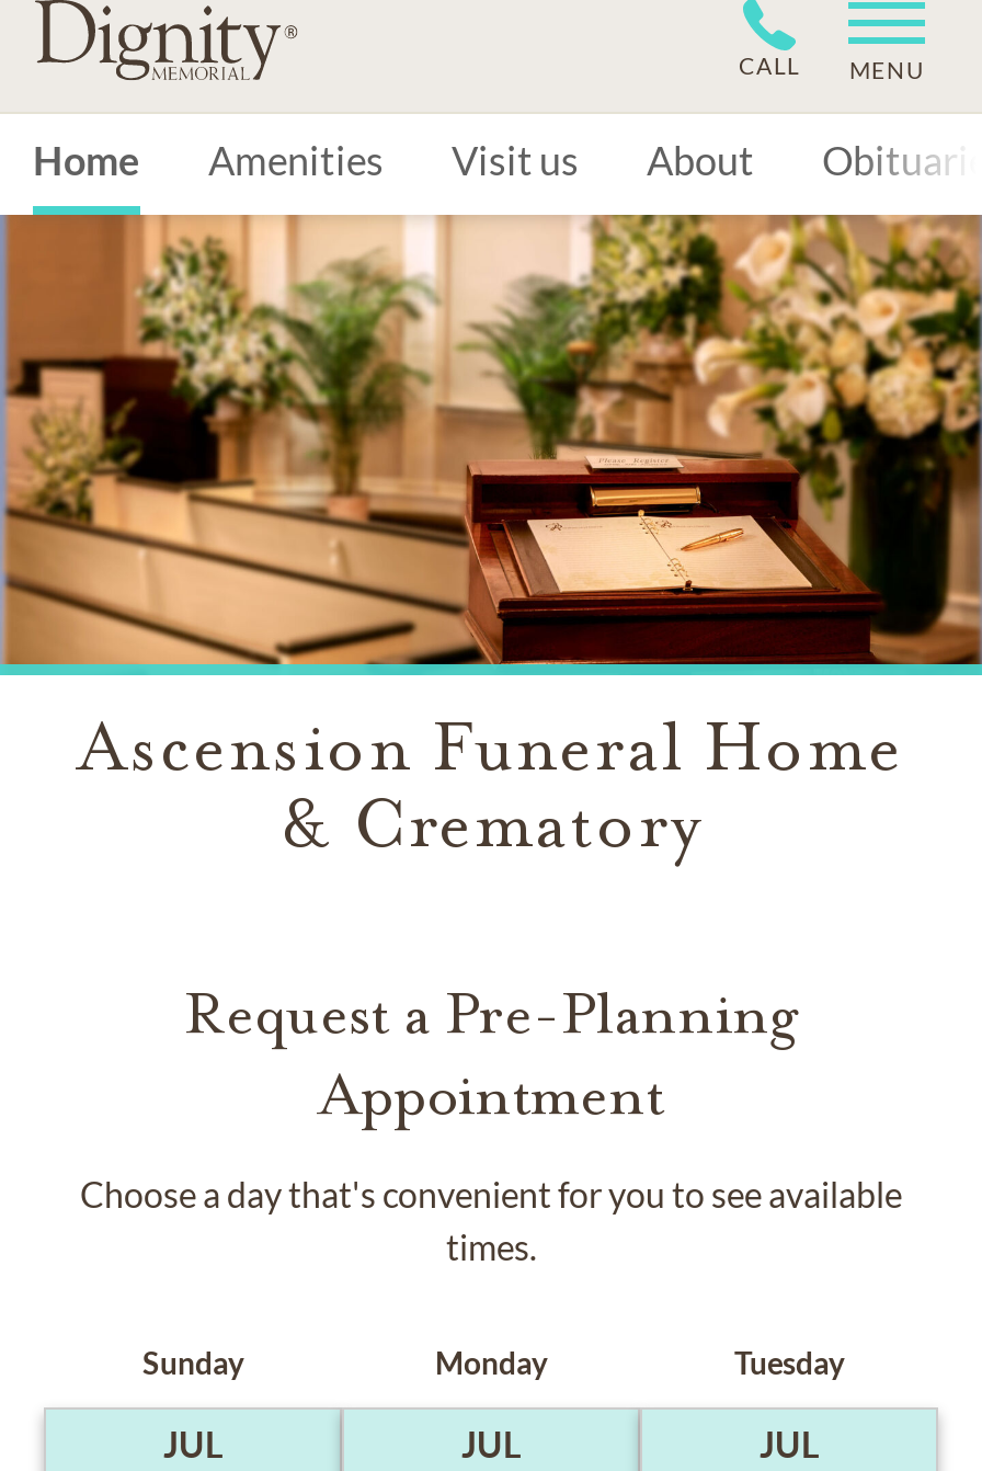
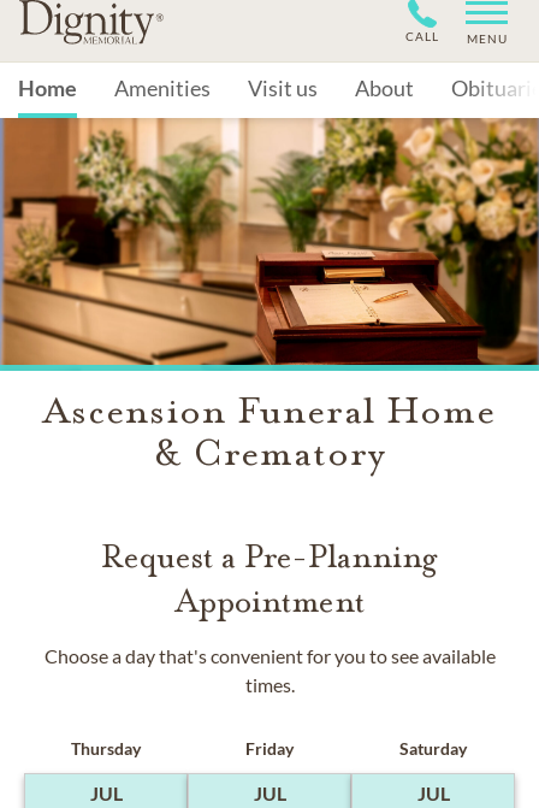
- Sunday
+ Thursday

- Monday
+ Friday

- Tuesday
+ Saturday
